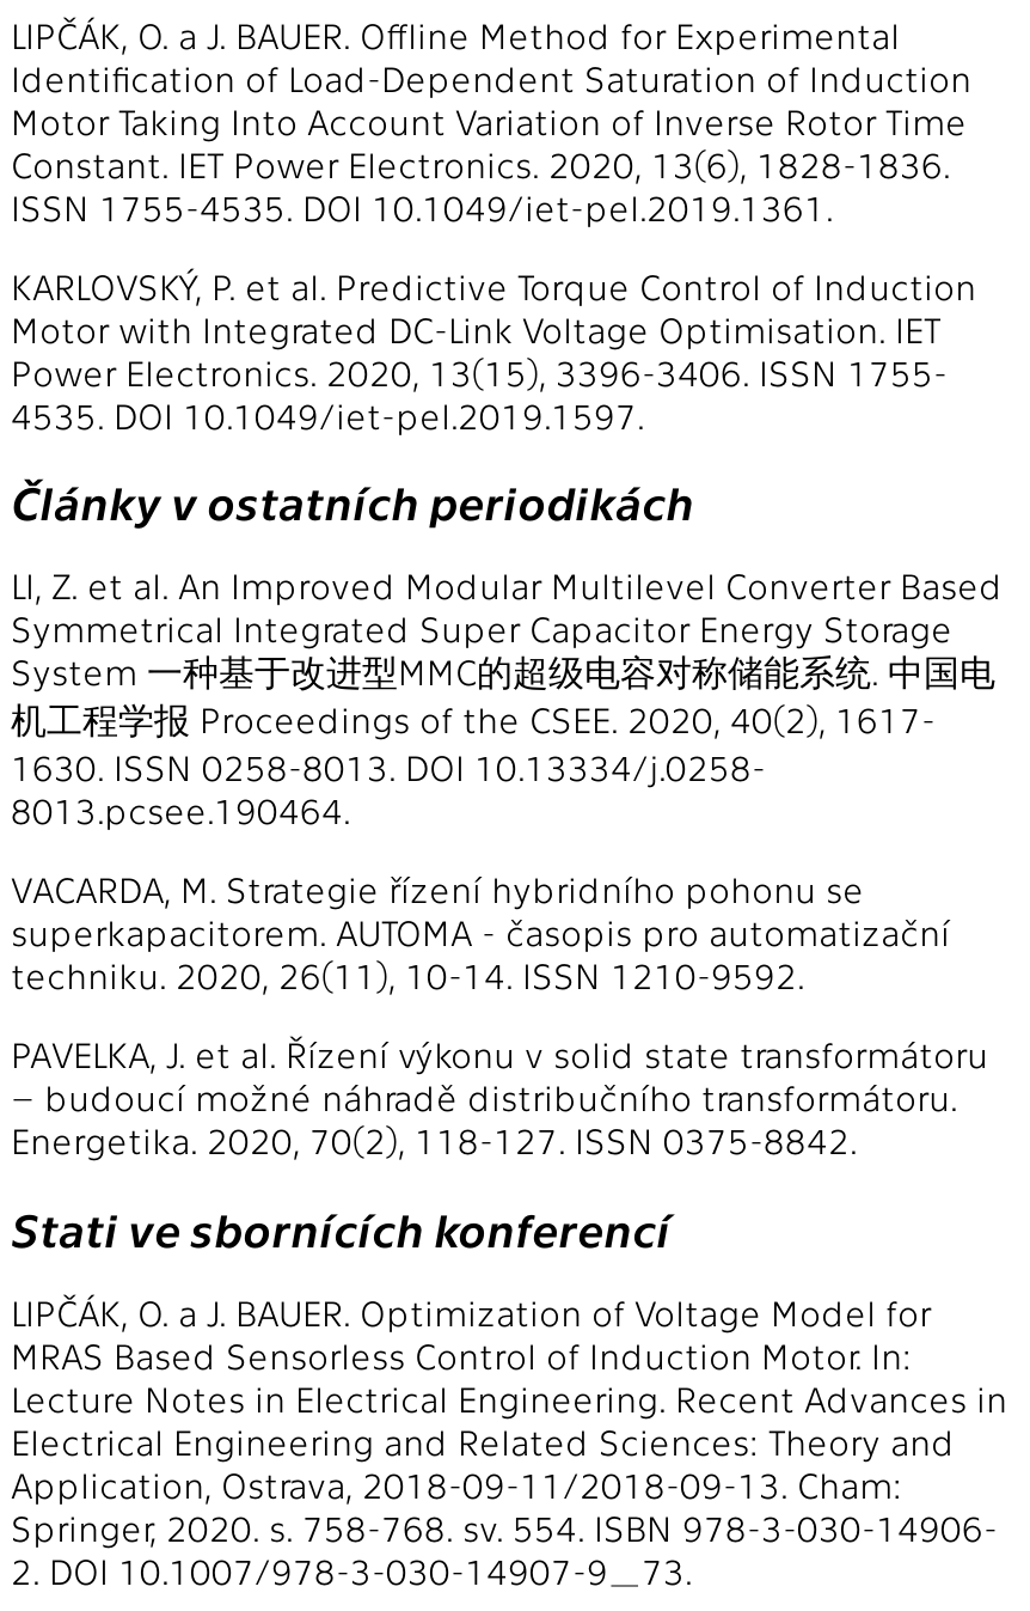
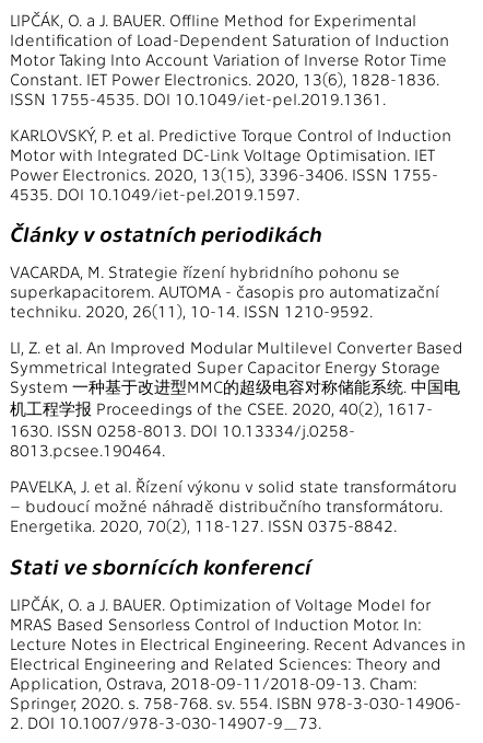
moved down: LI, Z. et al. An Improved Modular Multilevel Converter Based | Symmetrical Integrated Super Capacitor Energy Storage | System 一种基于改进型MMC的超级电容对称储能系统. 中国电 | 机工程学报 Proceedings of the CSEE. 2020, 40(2), 1617- | 1630. ISSN 0258-8013. DOI 10.13334/j.0258- | 8013.pcsee.190464.

moved up: VACARDA, M. Strategie řízení hybridního pohonu se | superkapacitorem. AUTOMA - časopis pro automatizační | techniku. 2020, 26(11), 10-14. ISSN 1210-9592.
